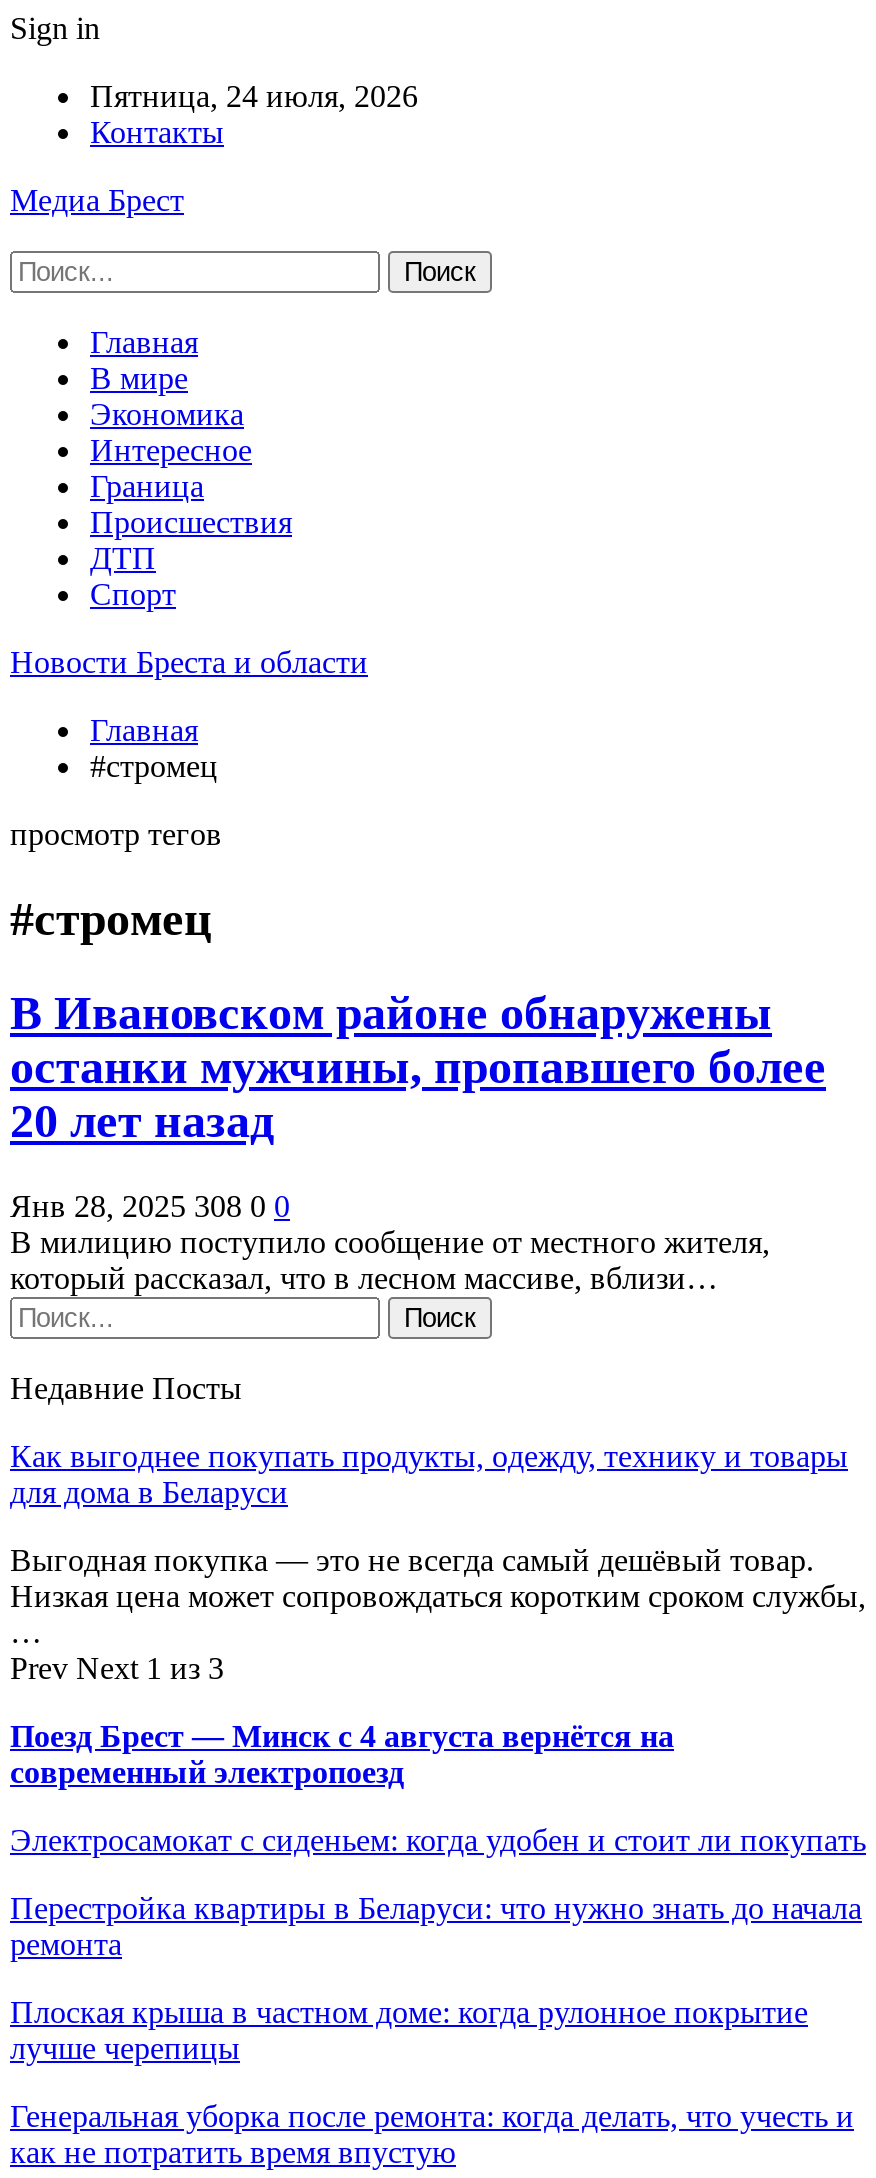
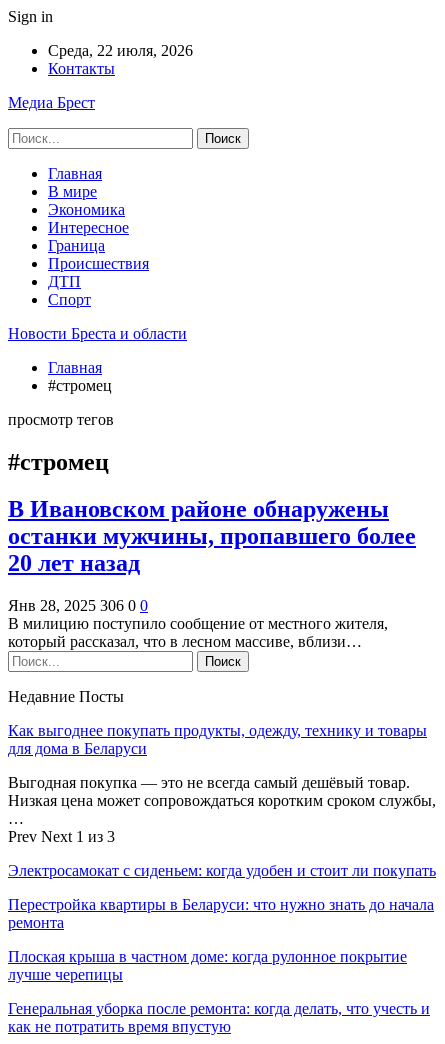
- Пятница, 24 июля, 2026
+ Среда, 22 июля, 2026

- Янв 28, 2025 308 0 0
+ Янв 28, 2025 306 0 0

- Поезд Брест — Минск с 4 августа вернётся на
- современный электропоезд
